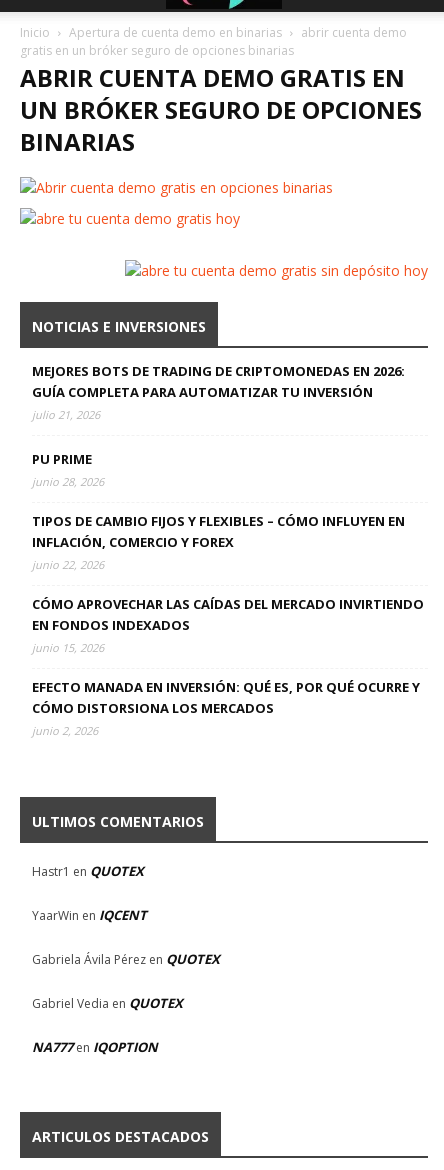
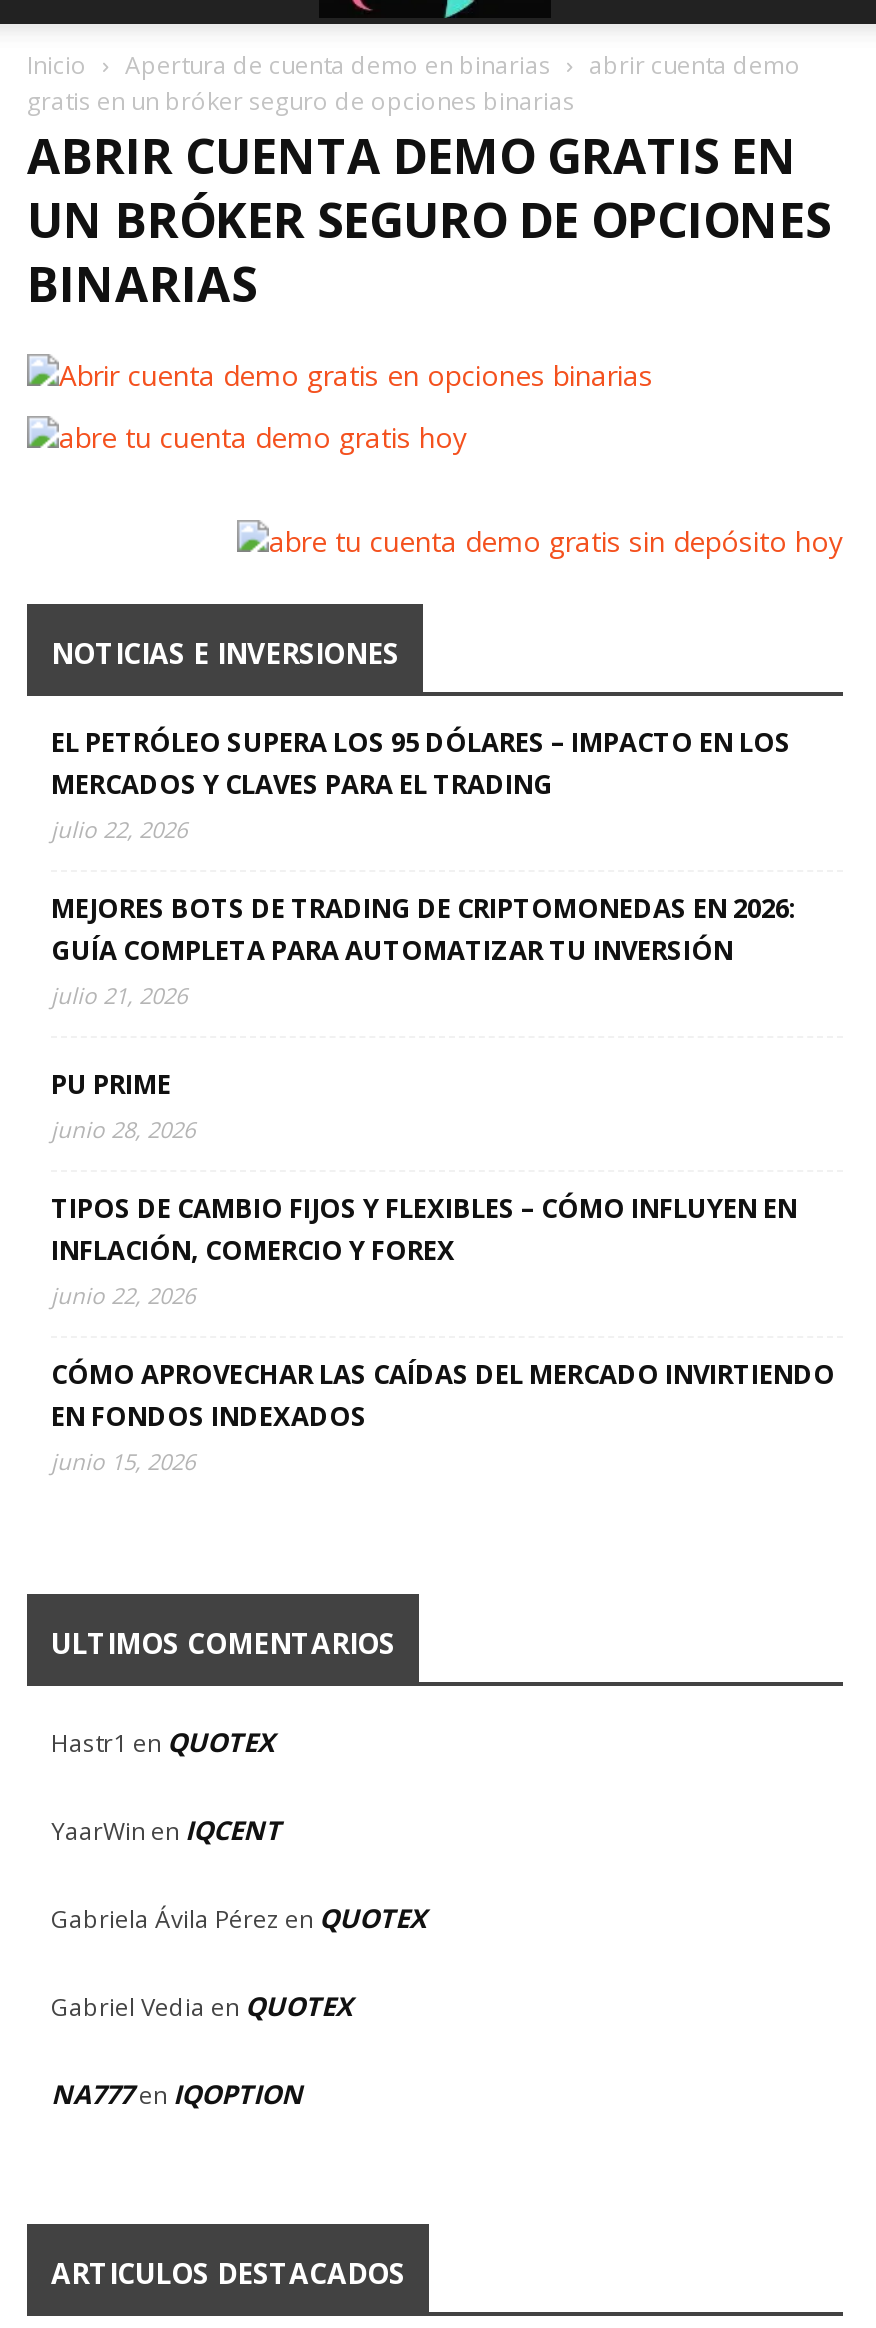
+ EL PETRÓLEO SUPERA LOS 95 DÓLARES – IMPACTO EN LOS
+ MERCADOS Y CLAVES PARA EL TRADING
+ julio 22, 2026

moved down: MEJORES BOTS DE TRADING DE CRIPTOMONEDAS EN 2026: | GUÍA COMPLETA PARA AUTOMATIZAR TU INVERSIÓN | julio 21, 2026 | ... | EN FONDOS INDEXADOS | junio 15, 2026

- EFECTO MANADA EN INVERSIÓN: QUÉ ES, POR QUÉ OCURRE Y
- CÓMO DISTORSIONA LOS MERCADOS
- junio 2, 2026
